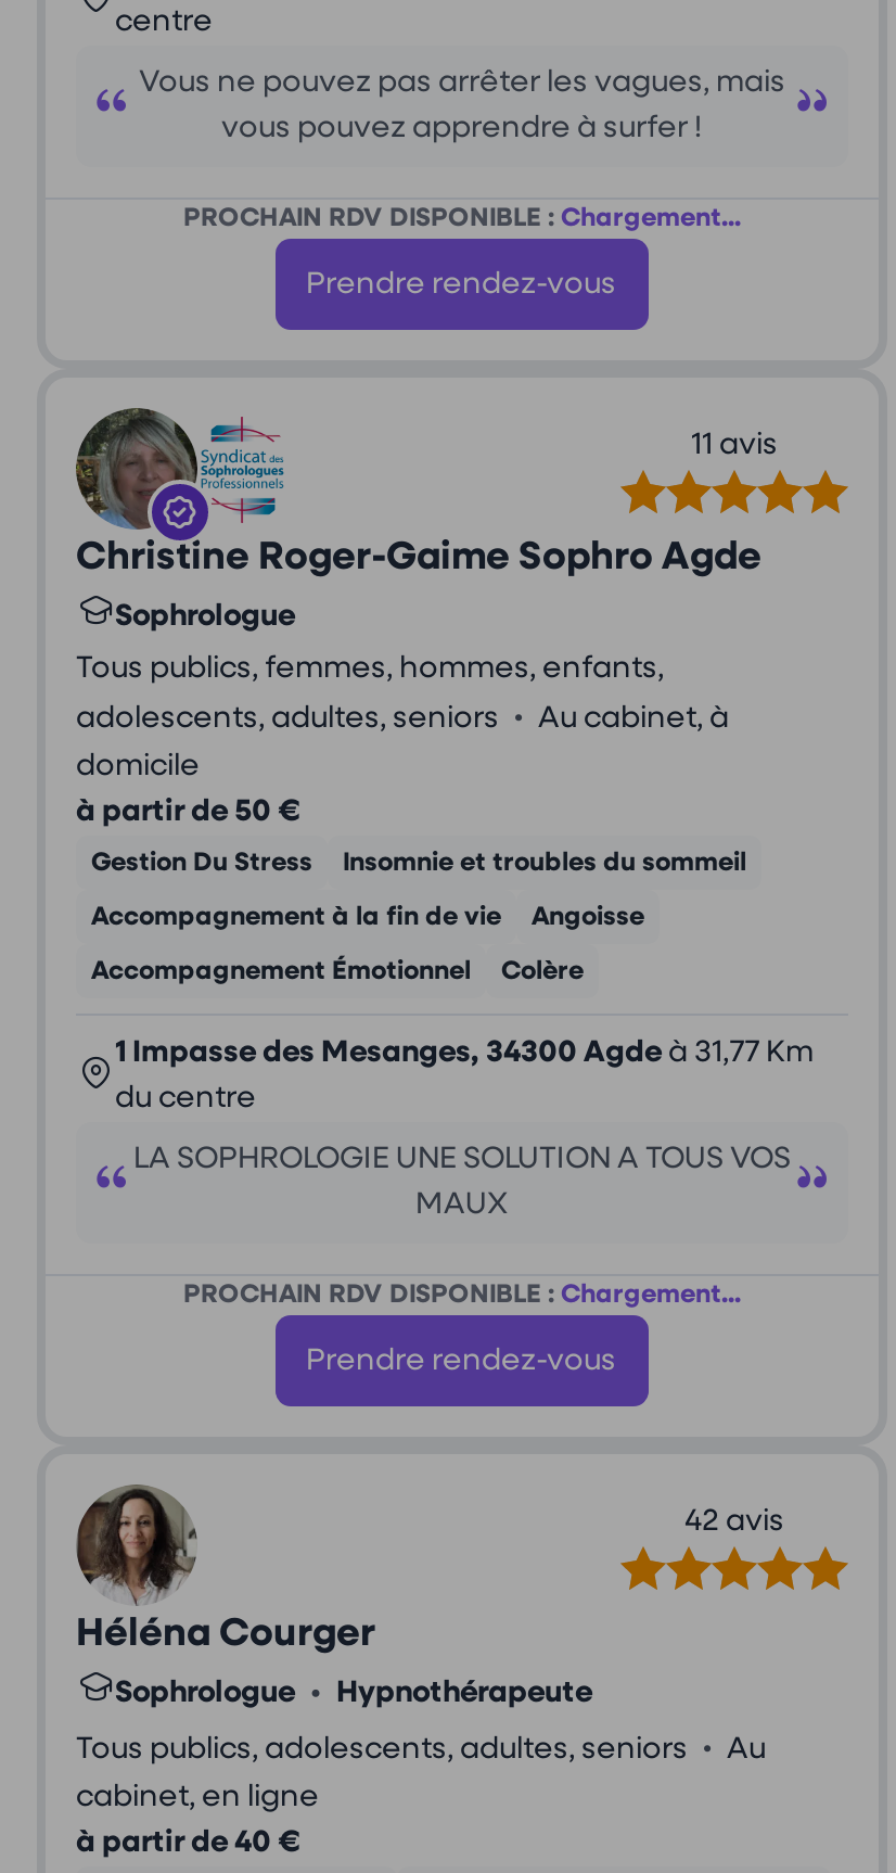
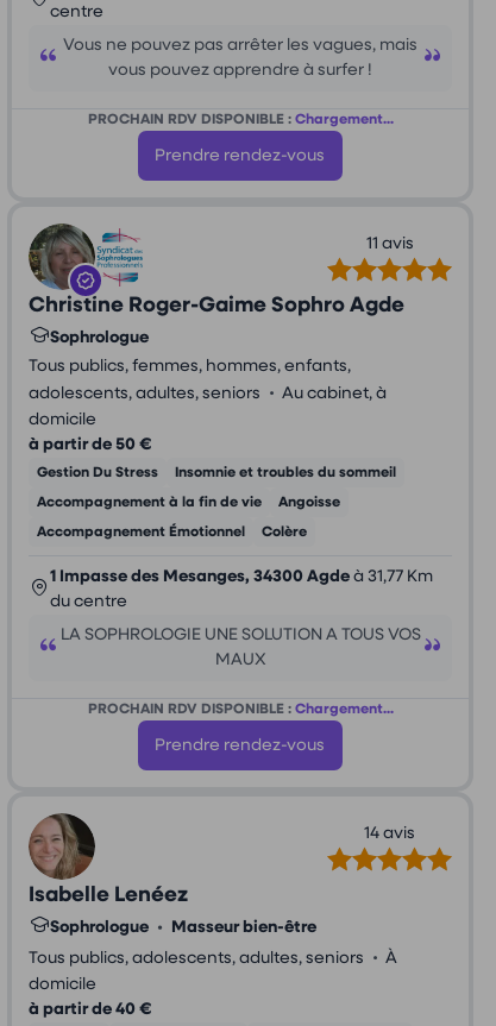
- [image]
- Héléna Courger
+ [image]
+ Isabelle Lenéez

- 42 avis
+ 14 avis

- Sophrologue • Hypnothérapeute
+ Sophrologue • Masseur bien-être

- Tous publics, adolescents, adultes, seniors • Au
- cabinet, en ligne
+ Tous publics, adolescents, adultes, seniors • À
+ domicile
